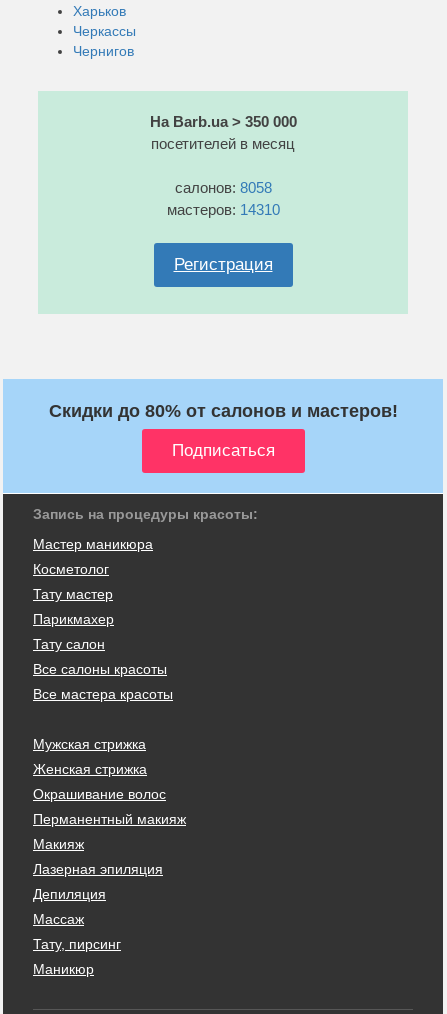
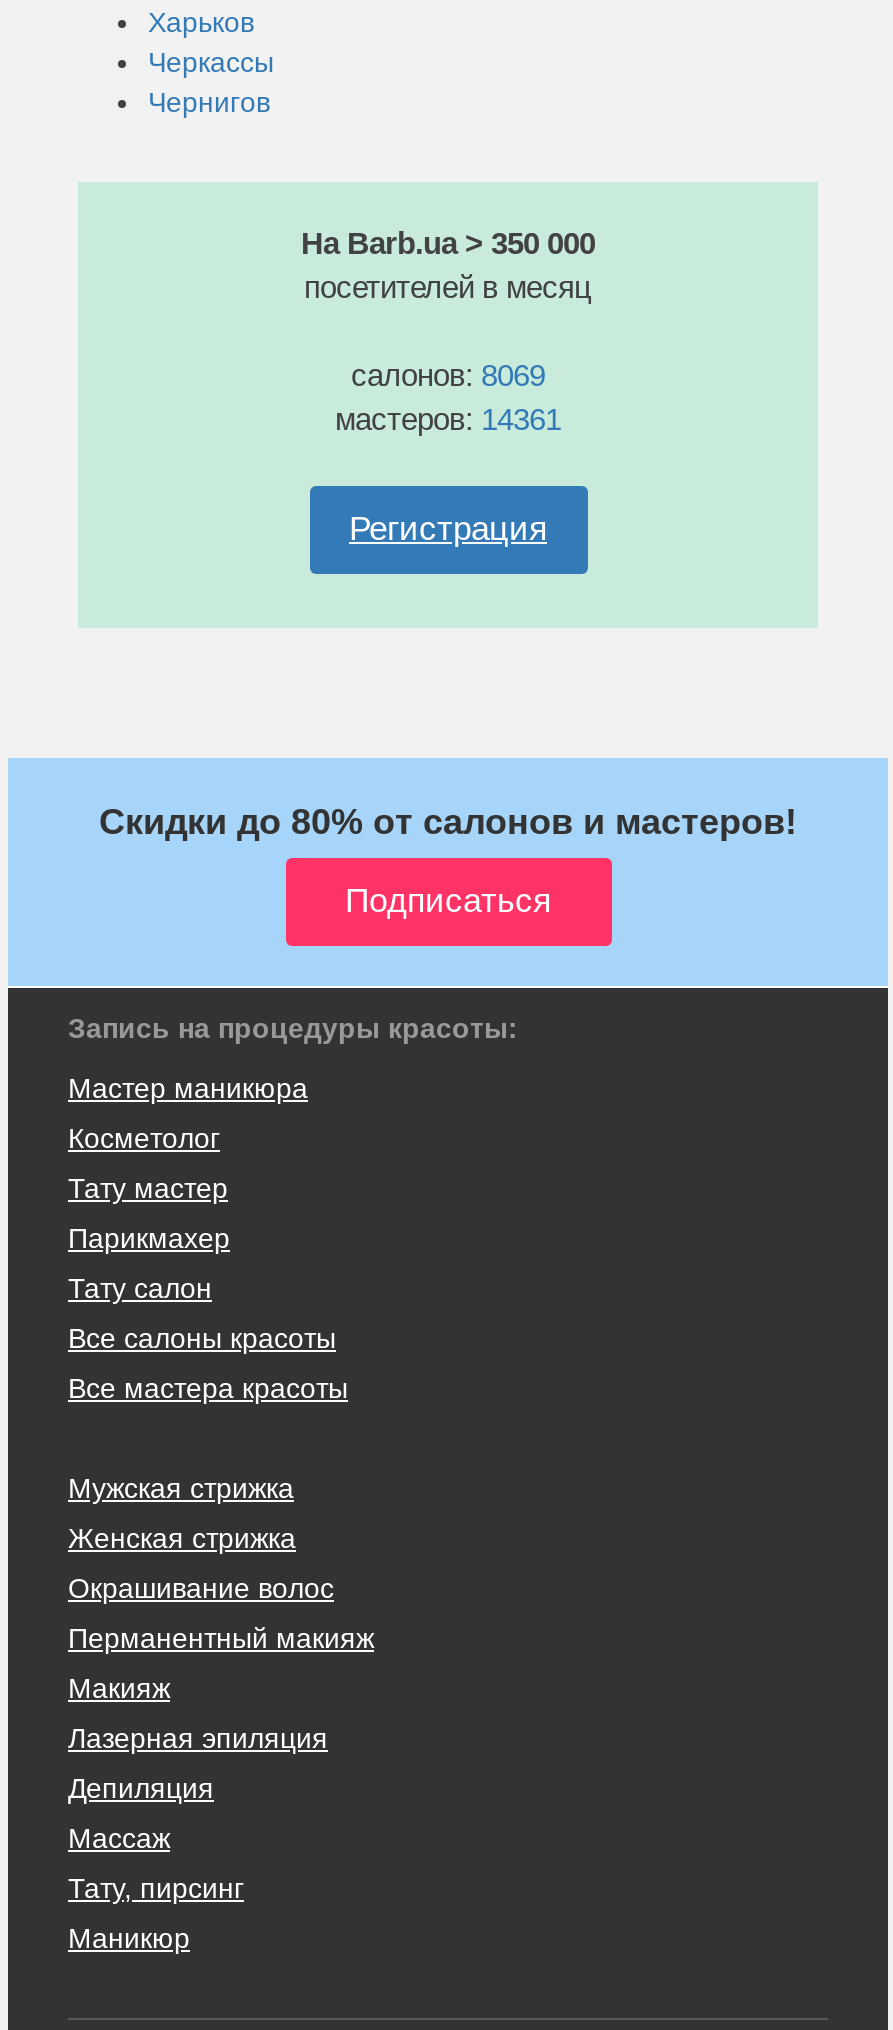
- салонов: 8058
+ салонов: 8069

- мастеров: 14310
+ мастеров: 14361
